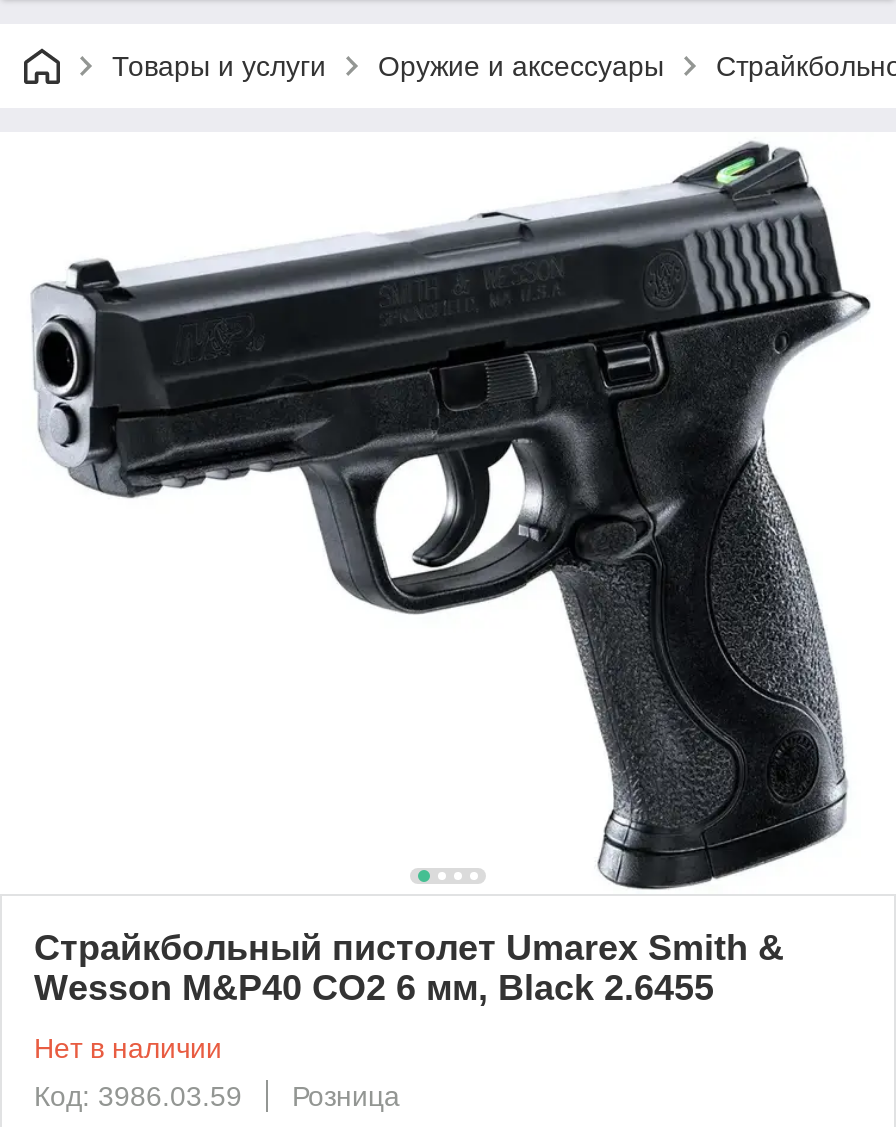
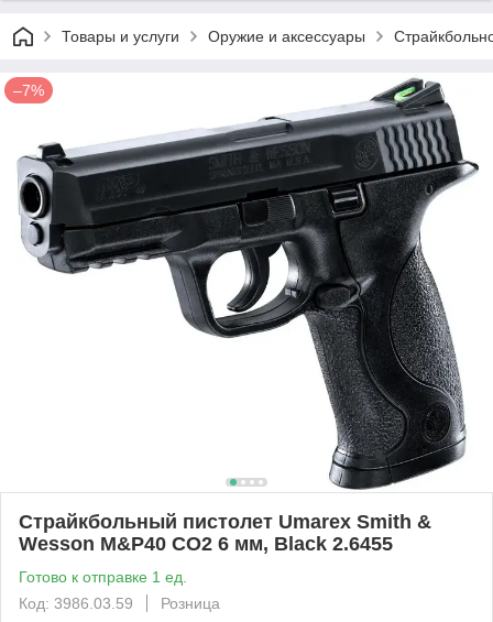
+ –7%

- Нет в наличии
+ Готово к отправке 1 ед.
